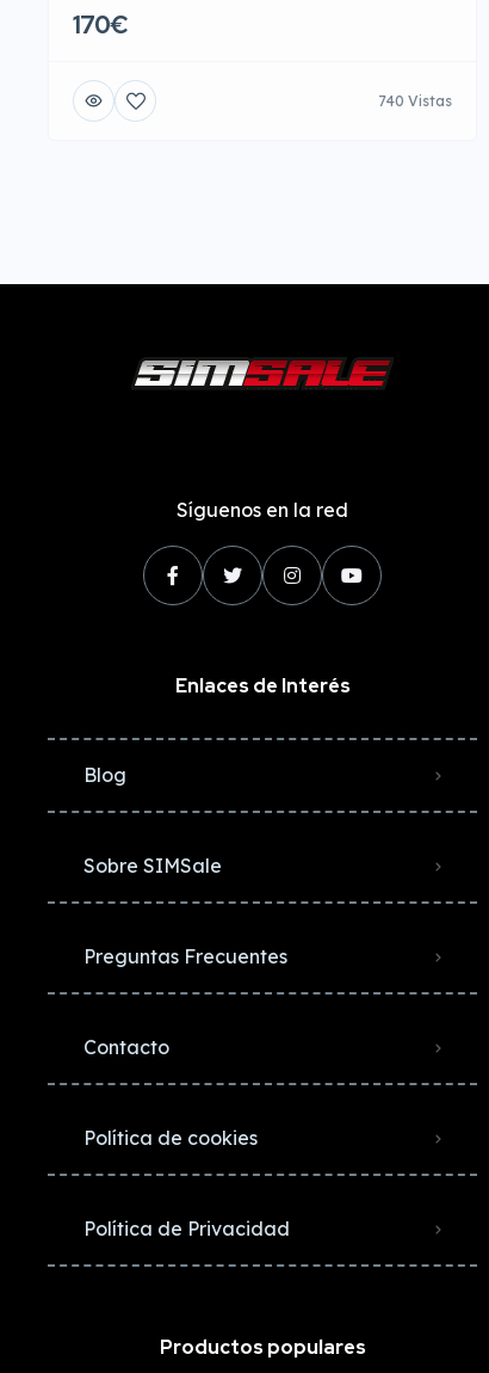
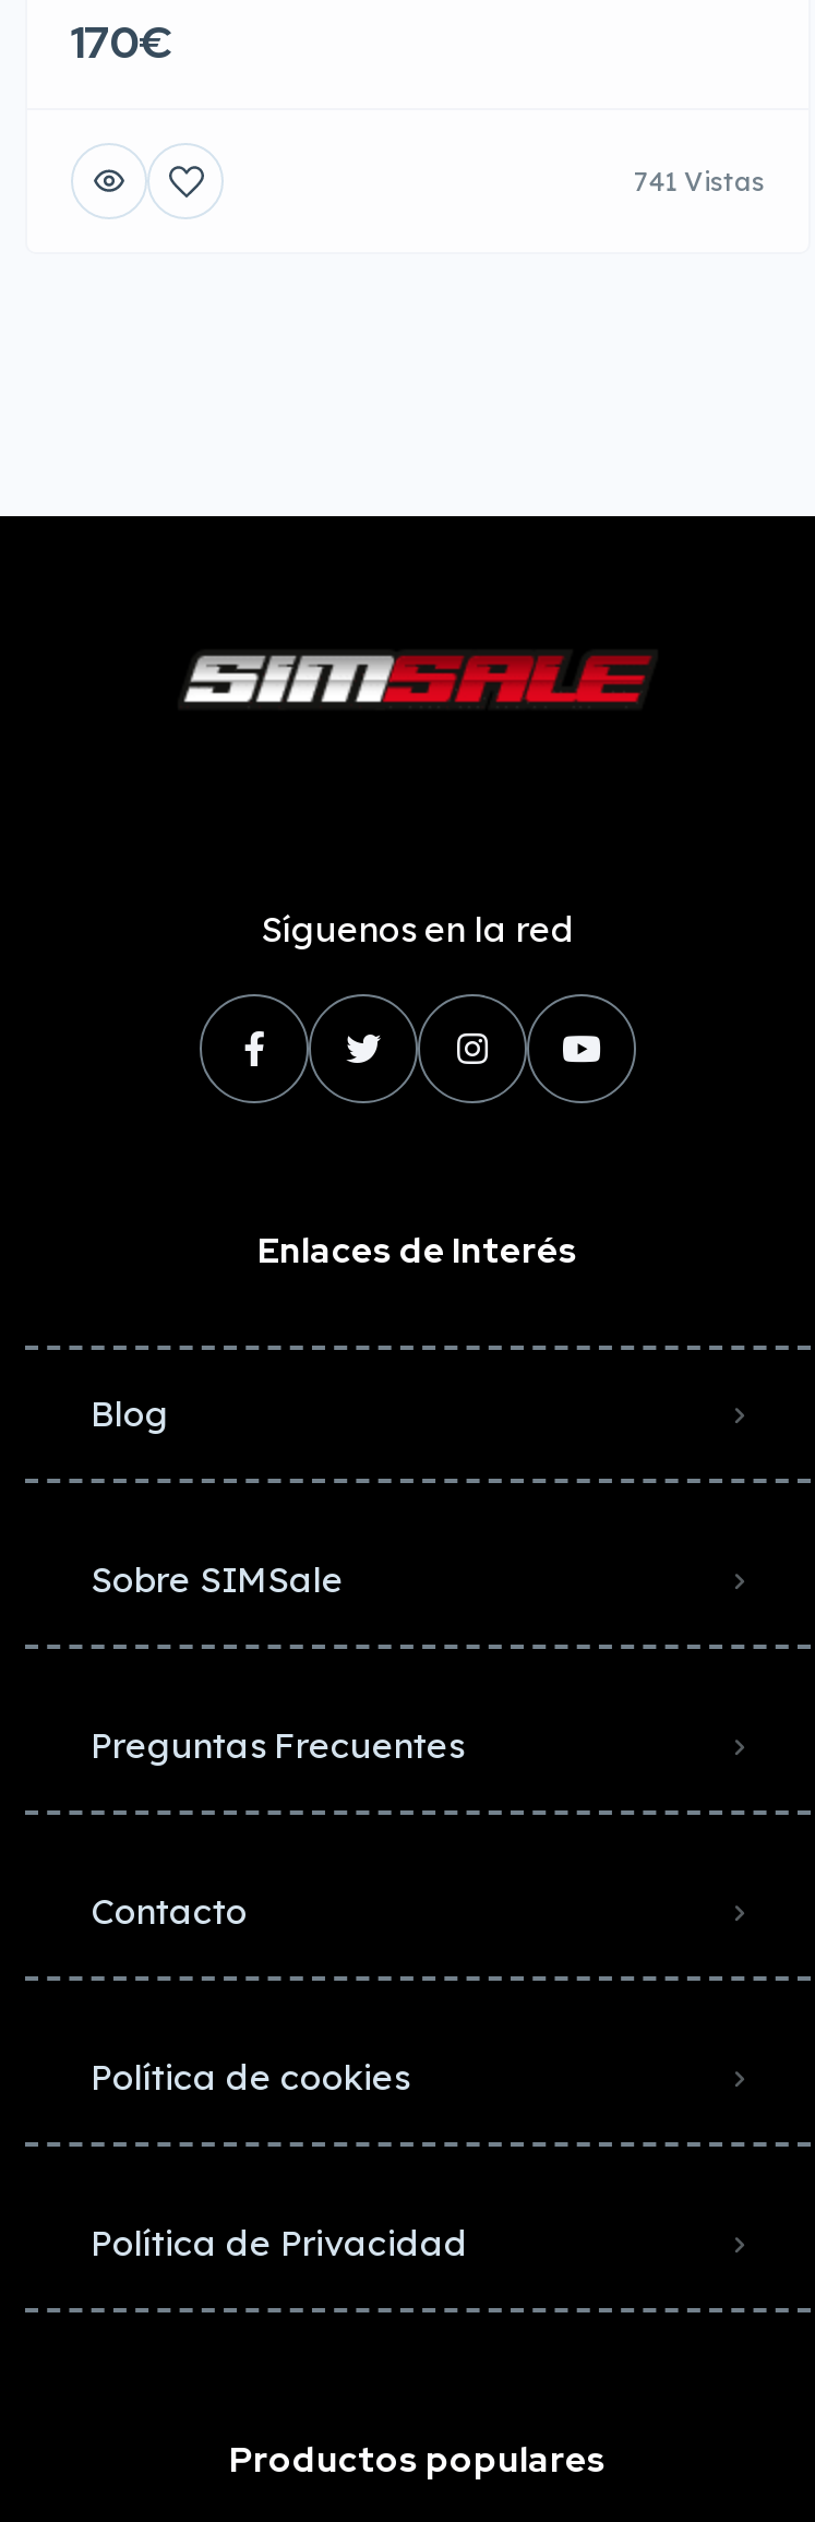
- 740 Vistas
+ 741 Vistas
